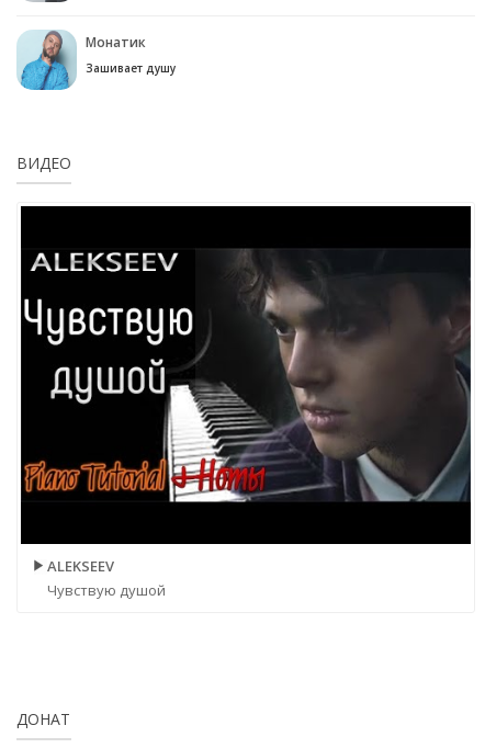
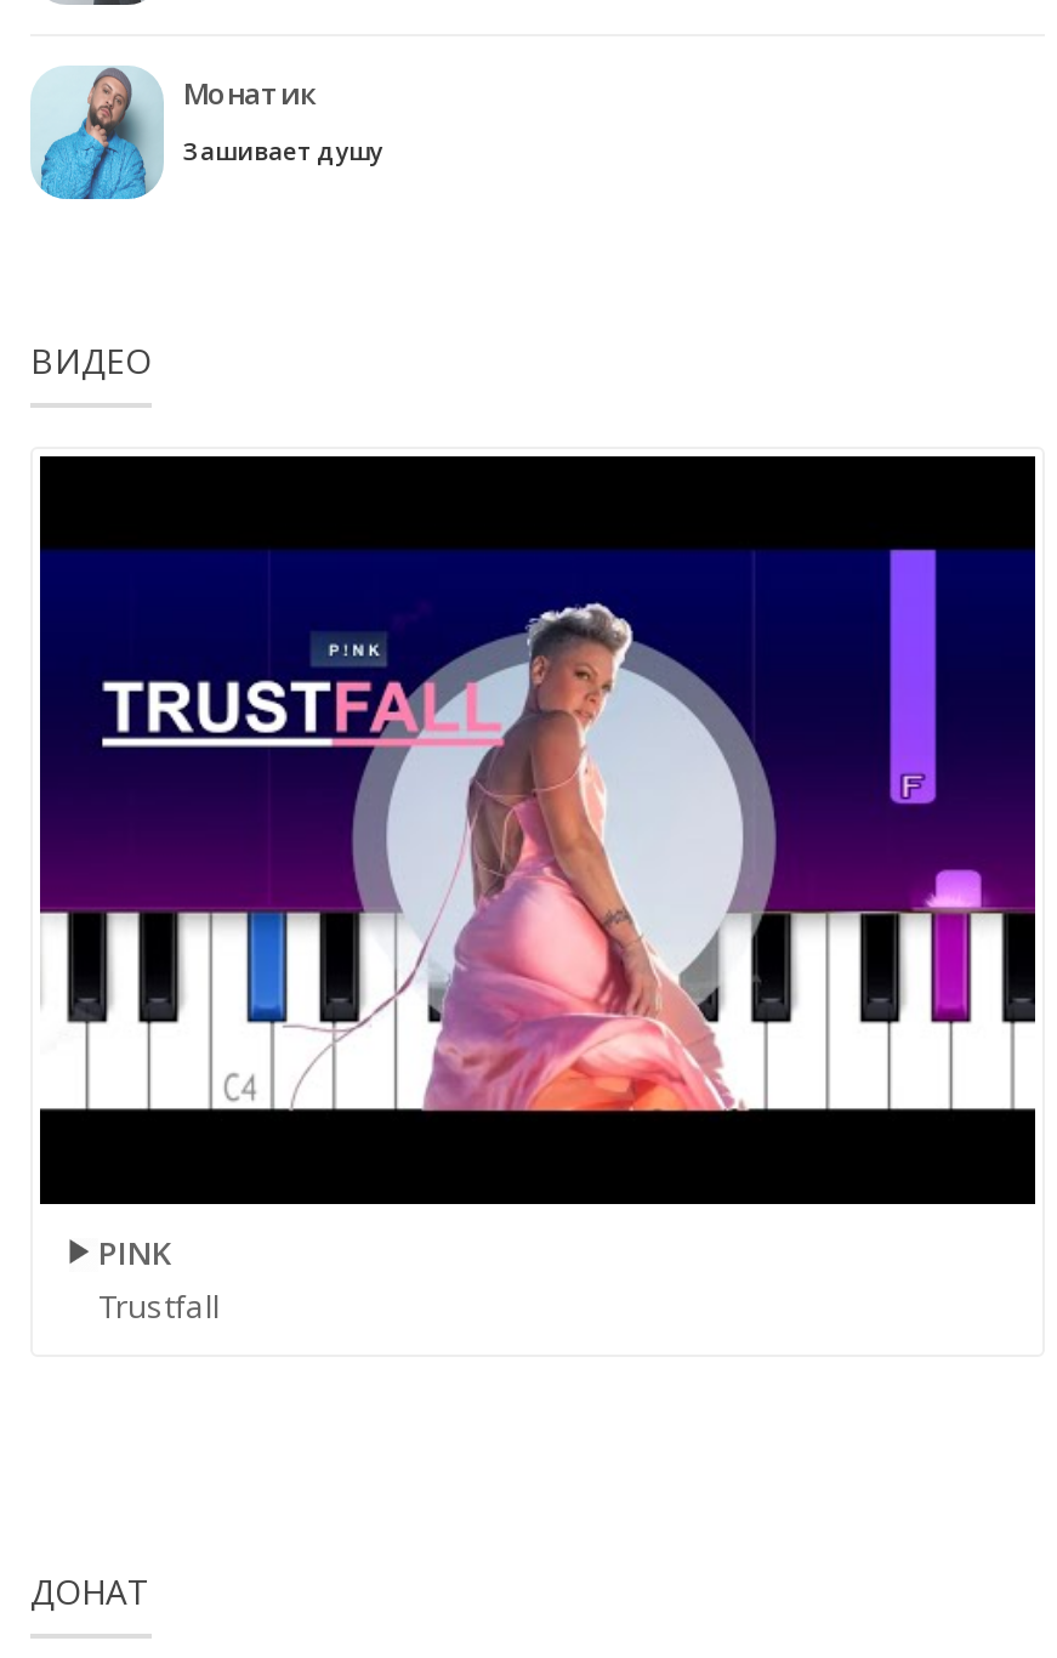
- [image]
+ [image]

- ALEKSEEV
- Чувствую душой
+ PINK
+ Trustfall
